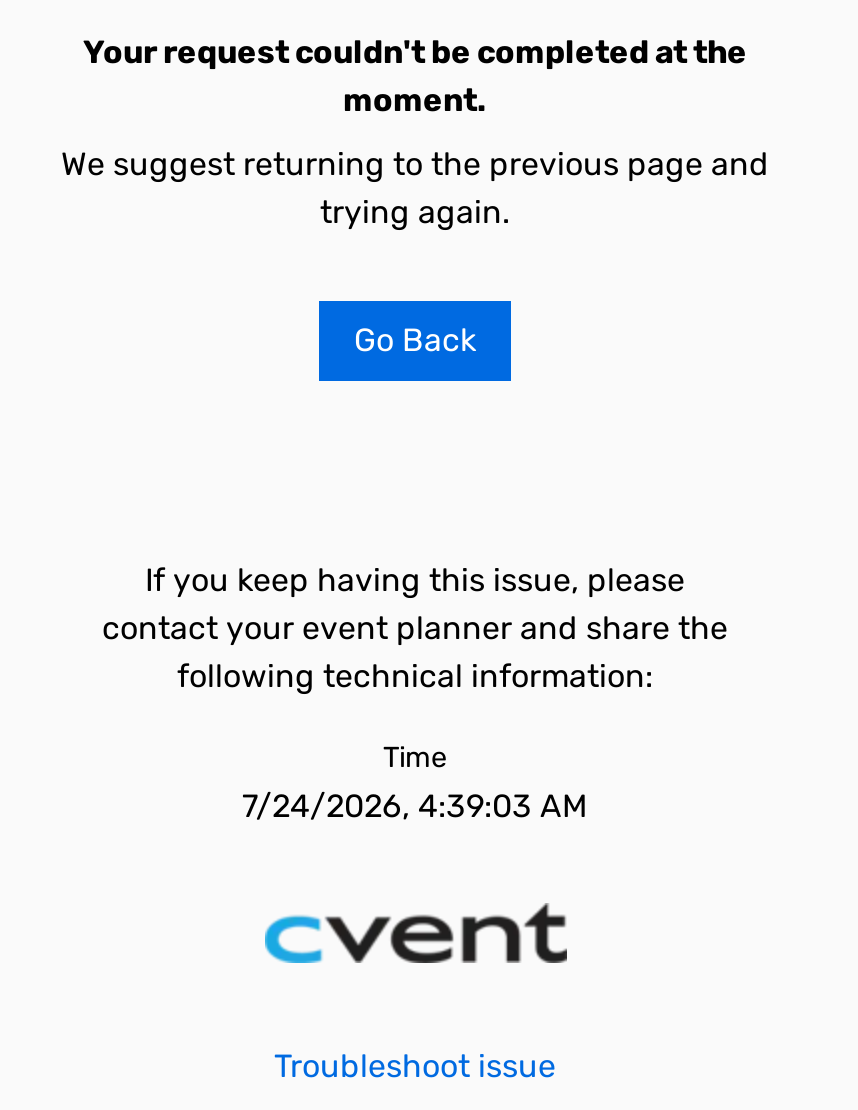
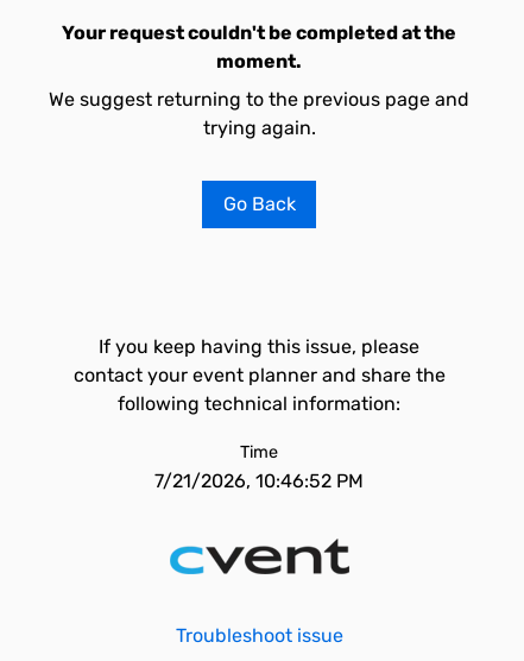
- 7/24/2026, 4:39:03 AM
+ 7/21/2026, 10:46:52 PM
